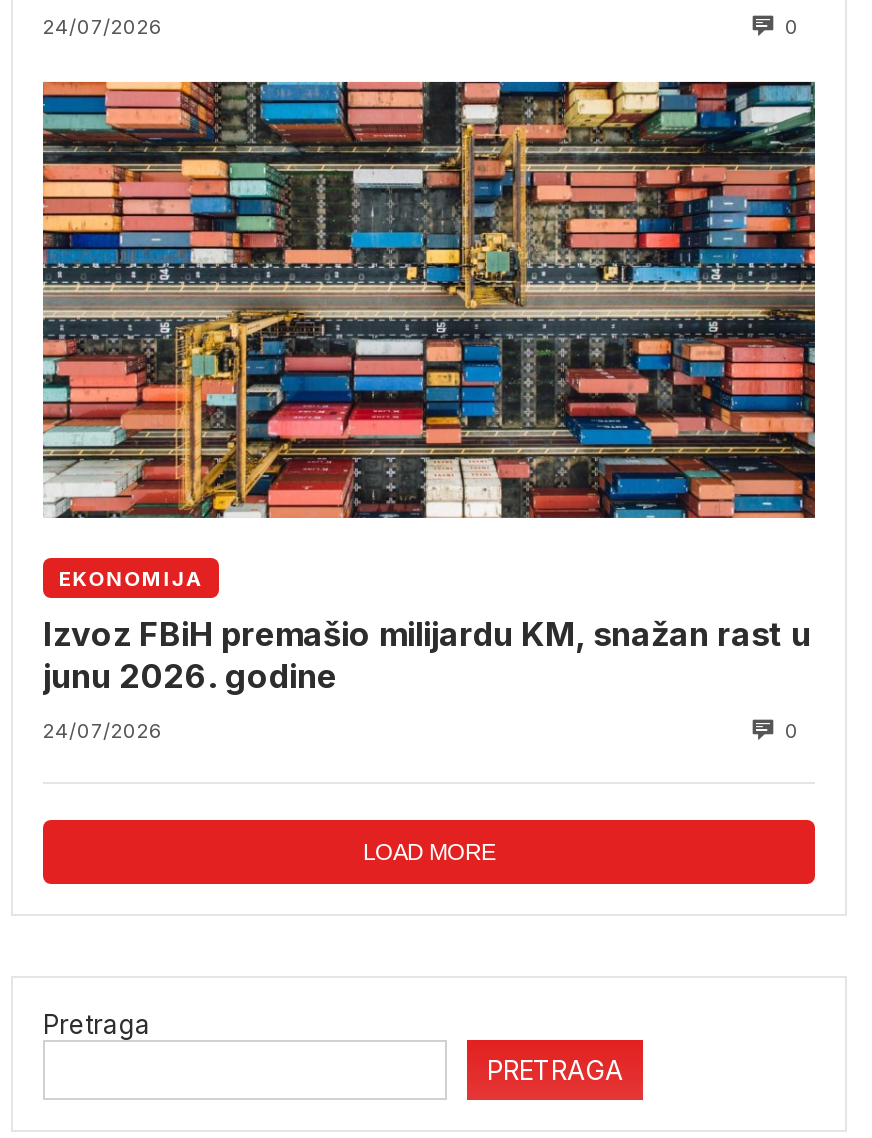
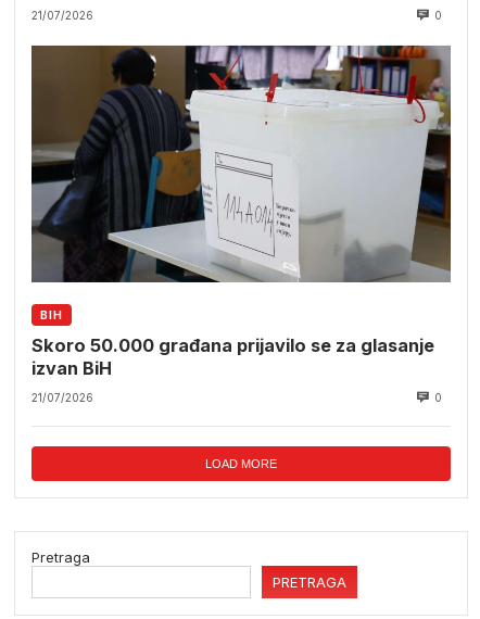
- 24/07/2026
+ 21/07/2026

- [image]
- EKONOMIJA
+ [image]
+ BIH

- Izvoz FBiH premašio milijardu KM, snažan rast u
- junu 2026. godine
+ Skoro 50.000 građana prijavilo se za glasanje
+ izvan BiH

- 24/07/2026
+ 21/07/2026
